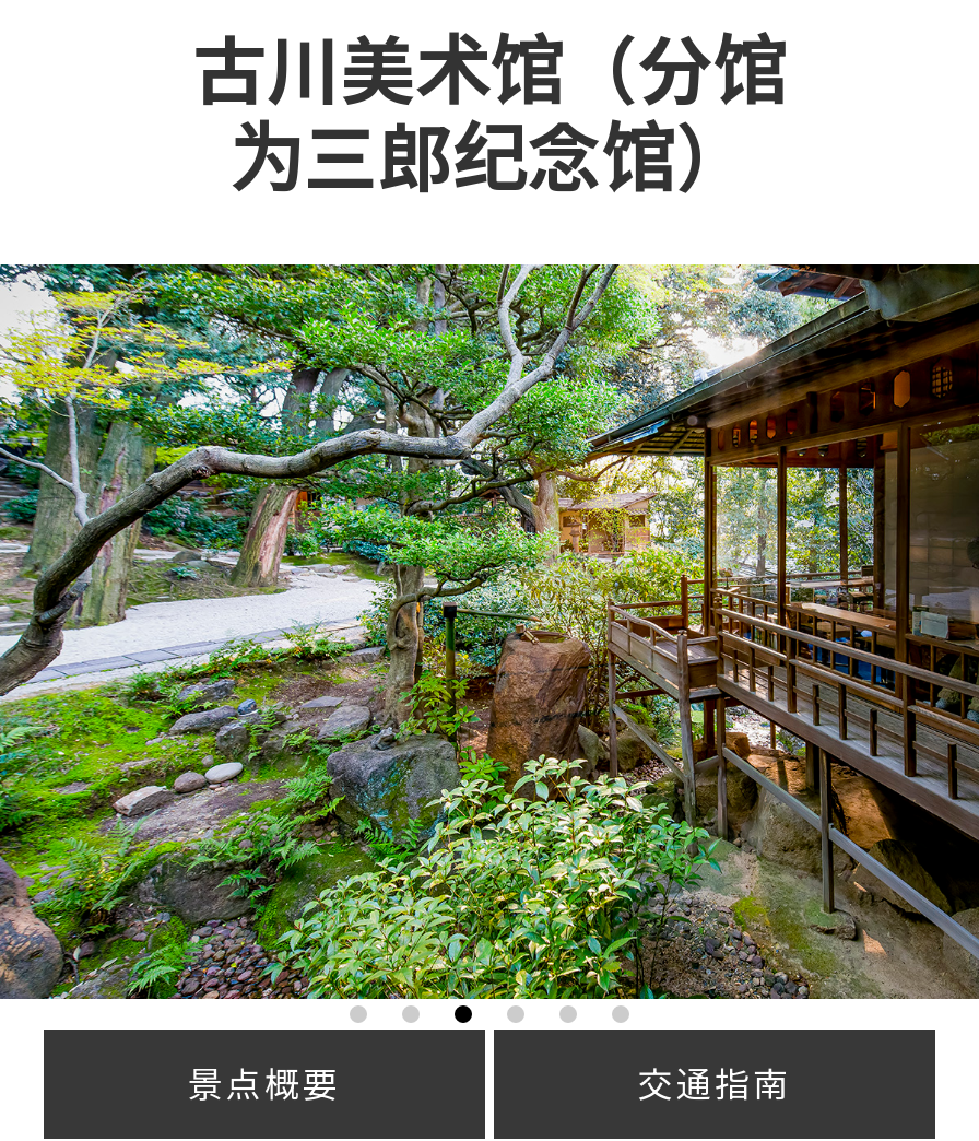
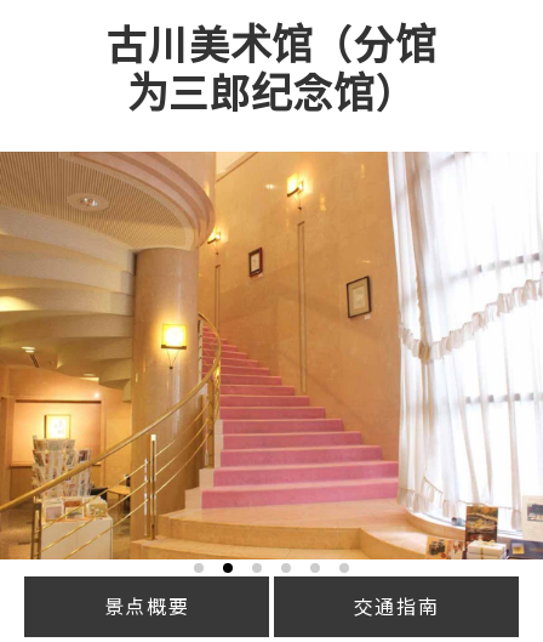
- [image]
+ [image]
